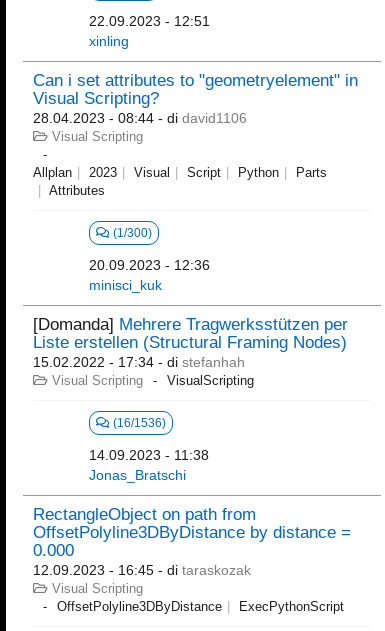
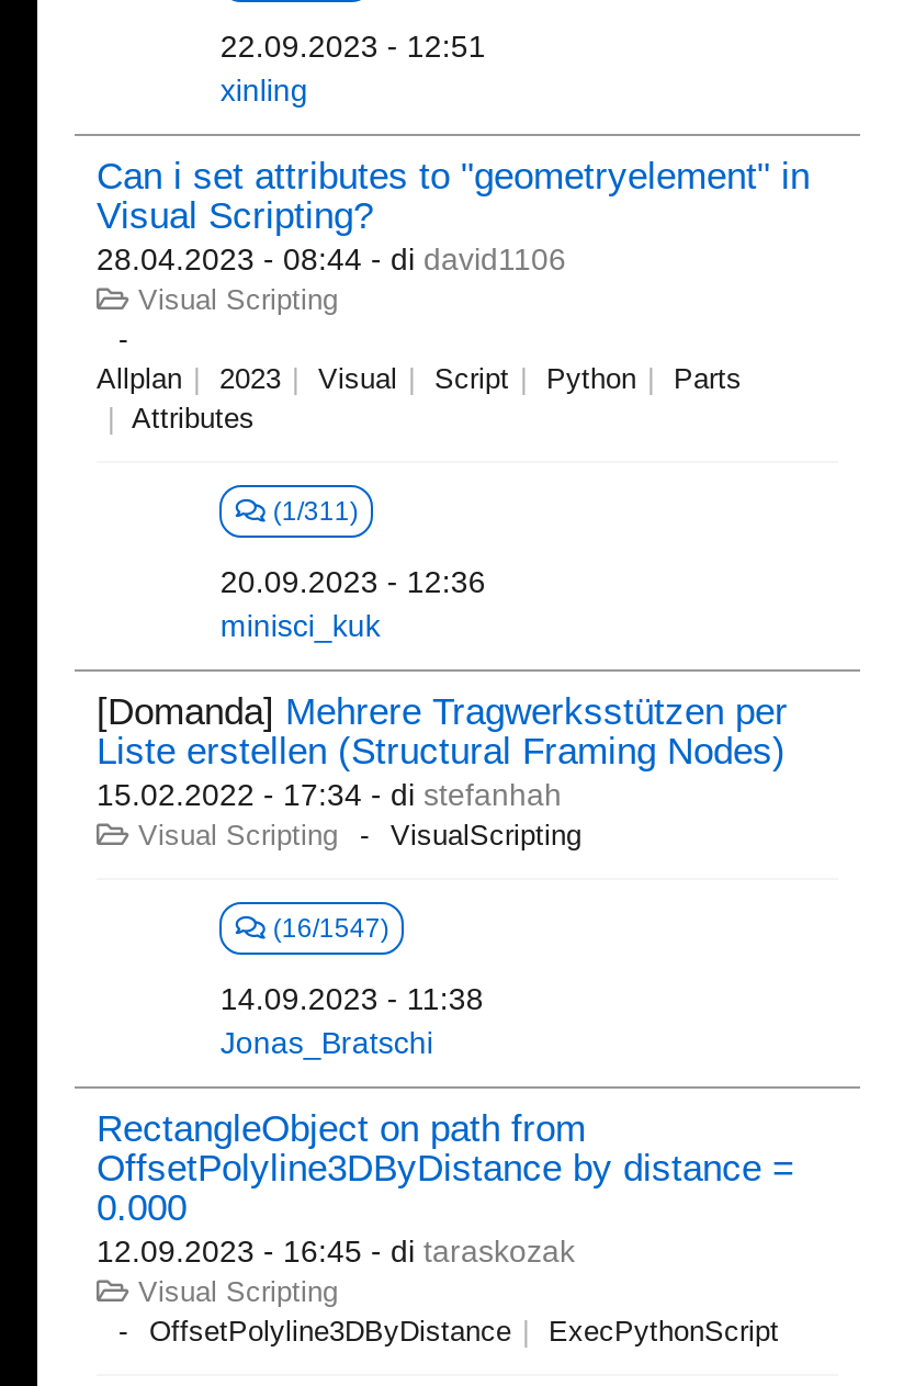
- (1/300)
+ (1/311)

- (16/1536)
+ (16/1547)
